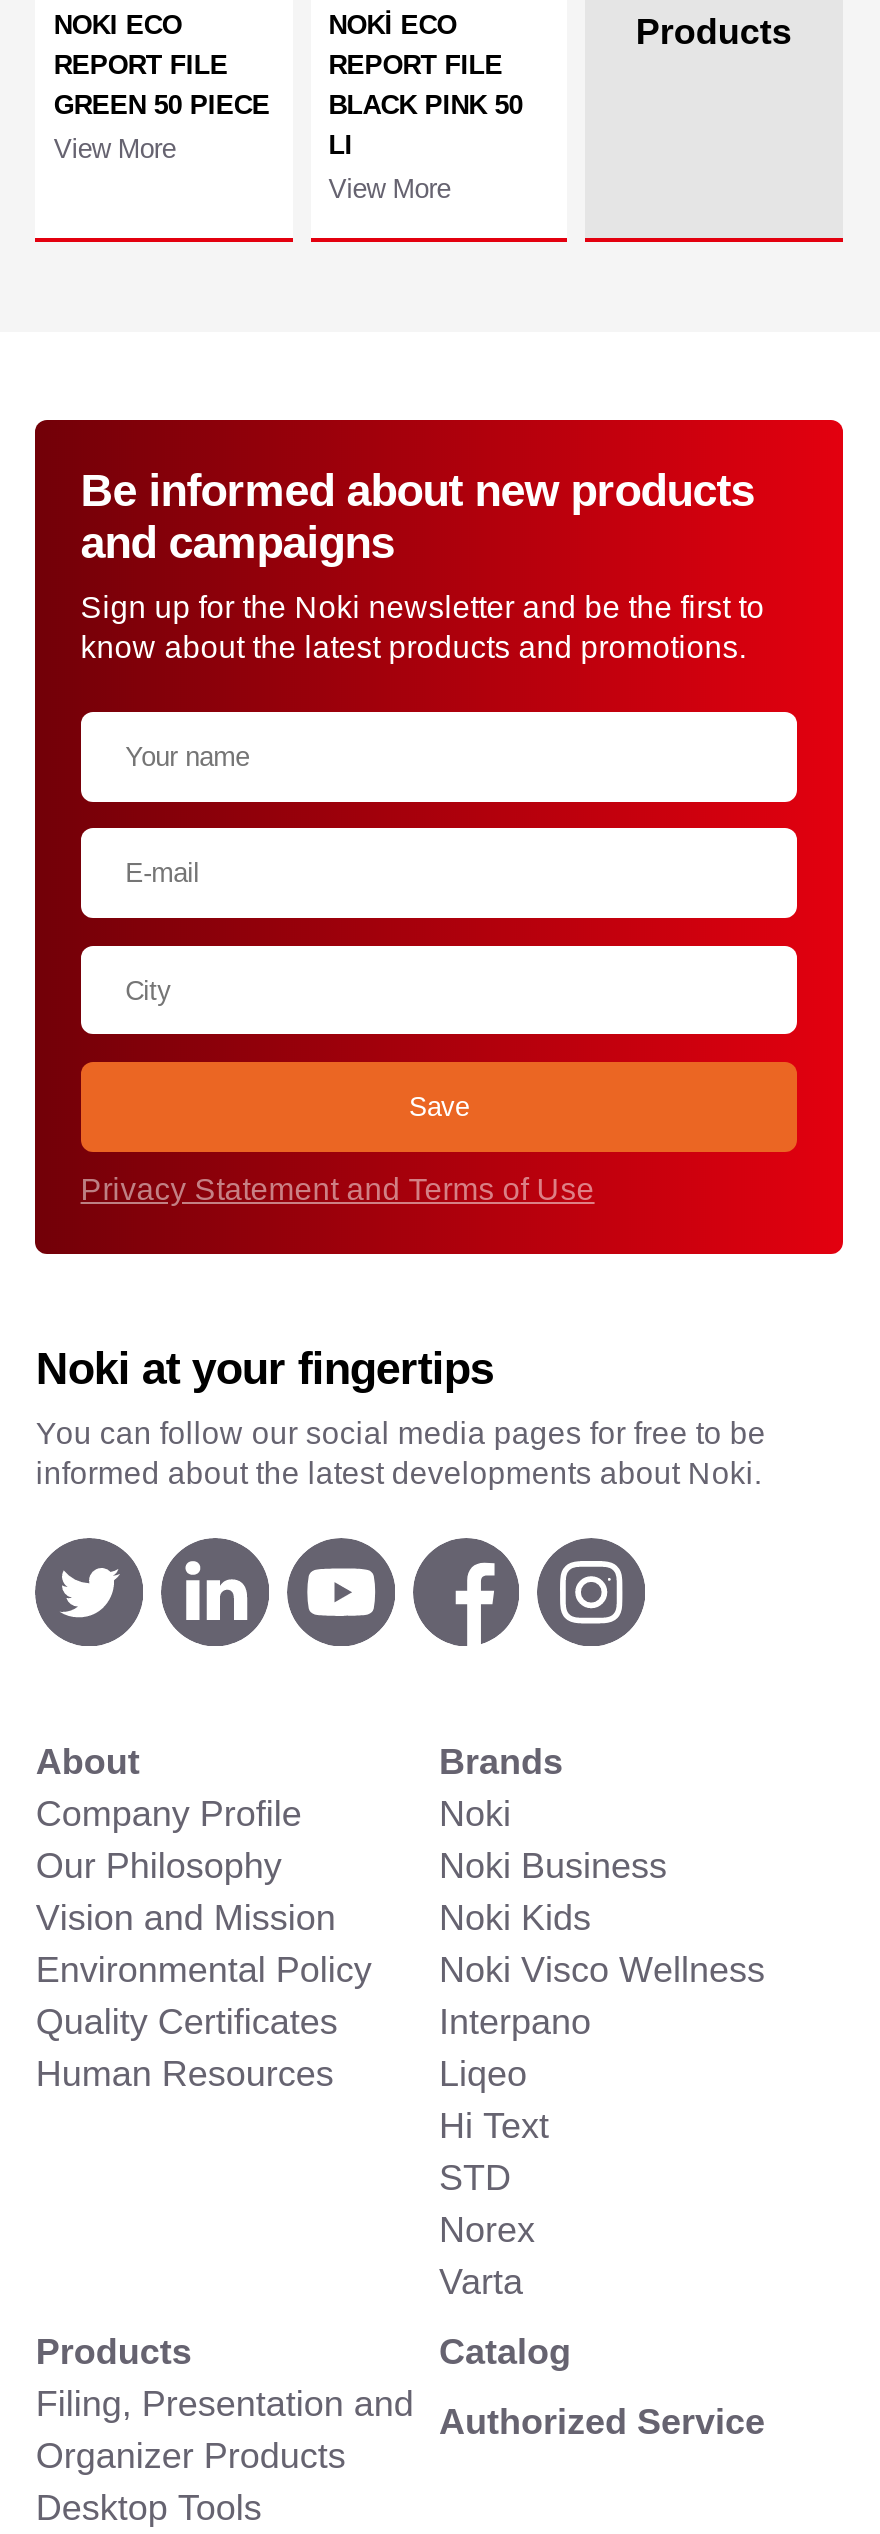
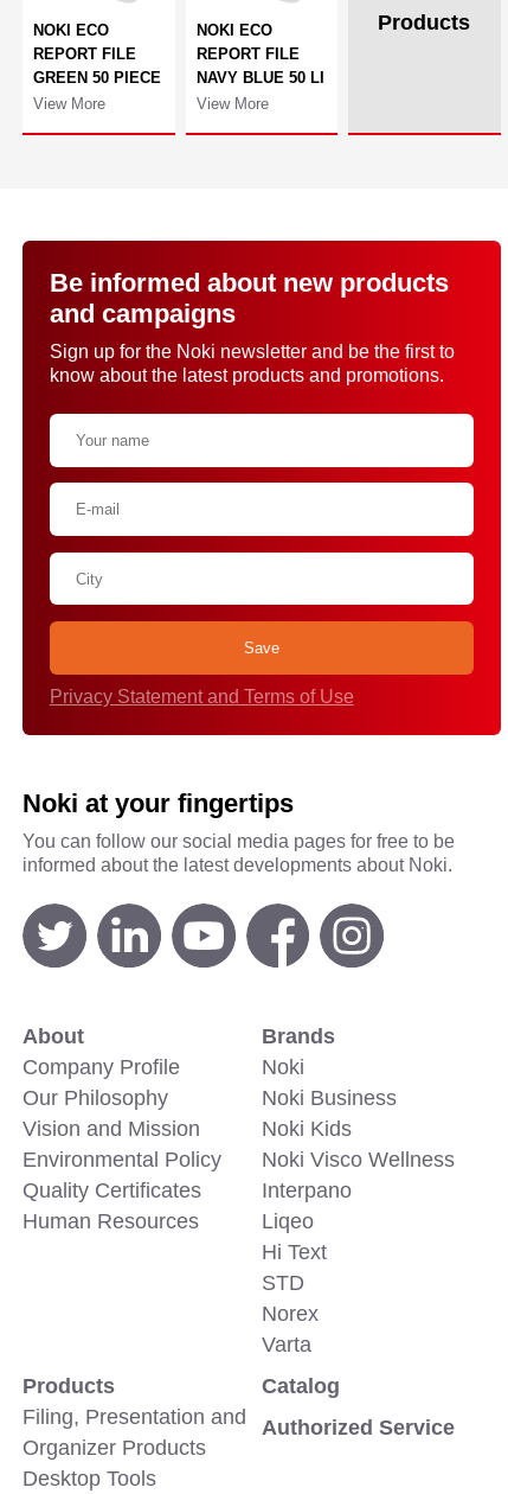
- NOKİ ECO
+ NOKI ECO

- BLACK PINK 50
- LI
+ NAVY BLUE 50 LI
